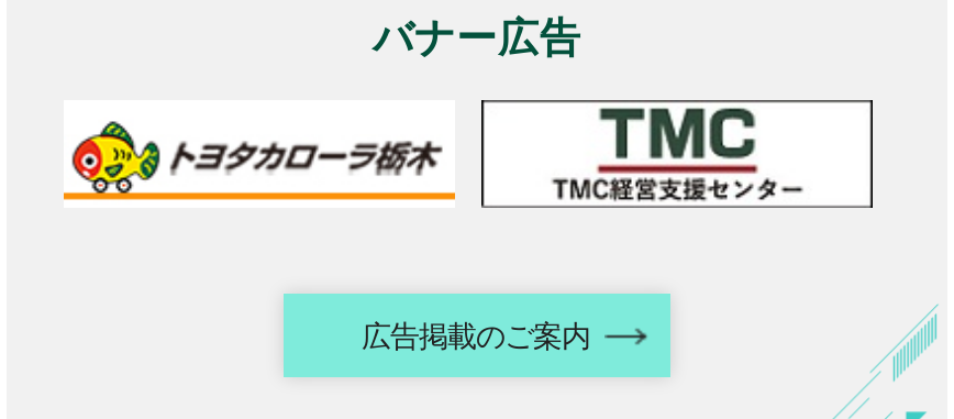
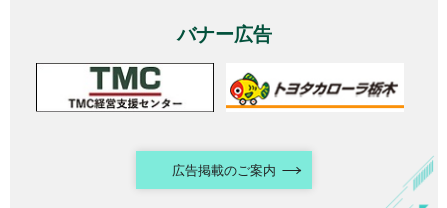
- [image]
+ [image]

- [image]
+ [image]
